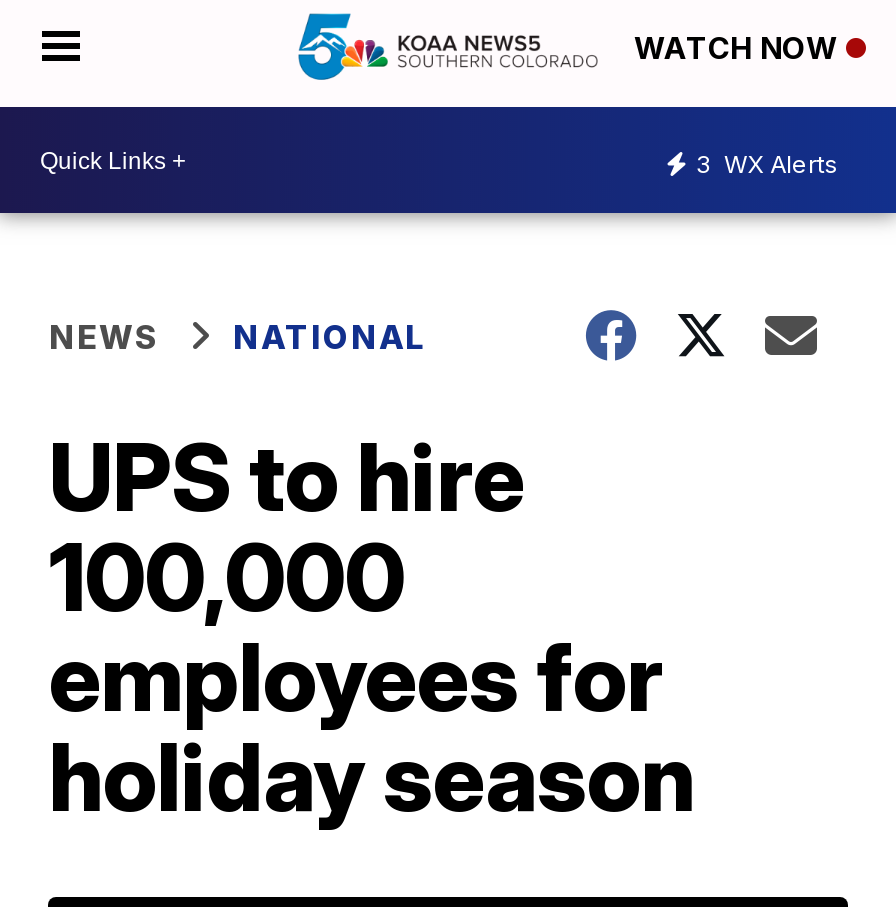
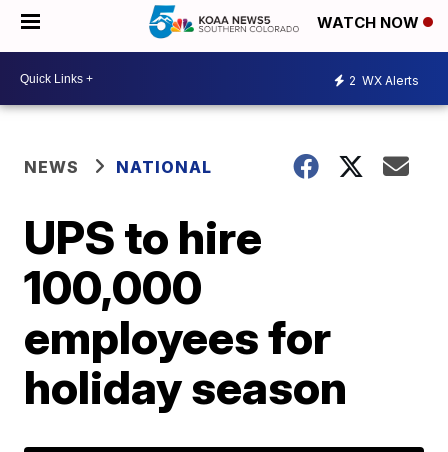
- 3 WX Alerts
+ 2 WX Alerts
